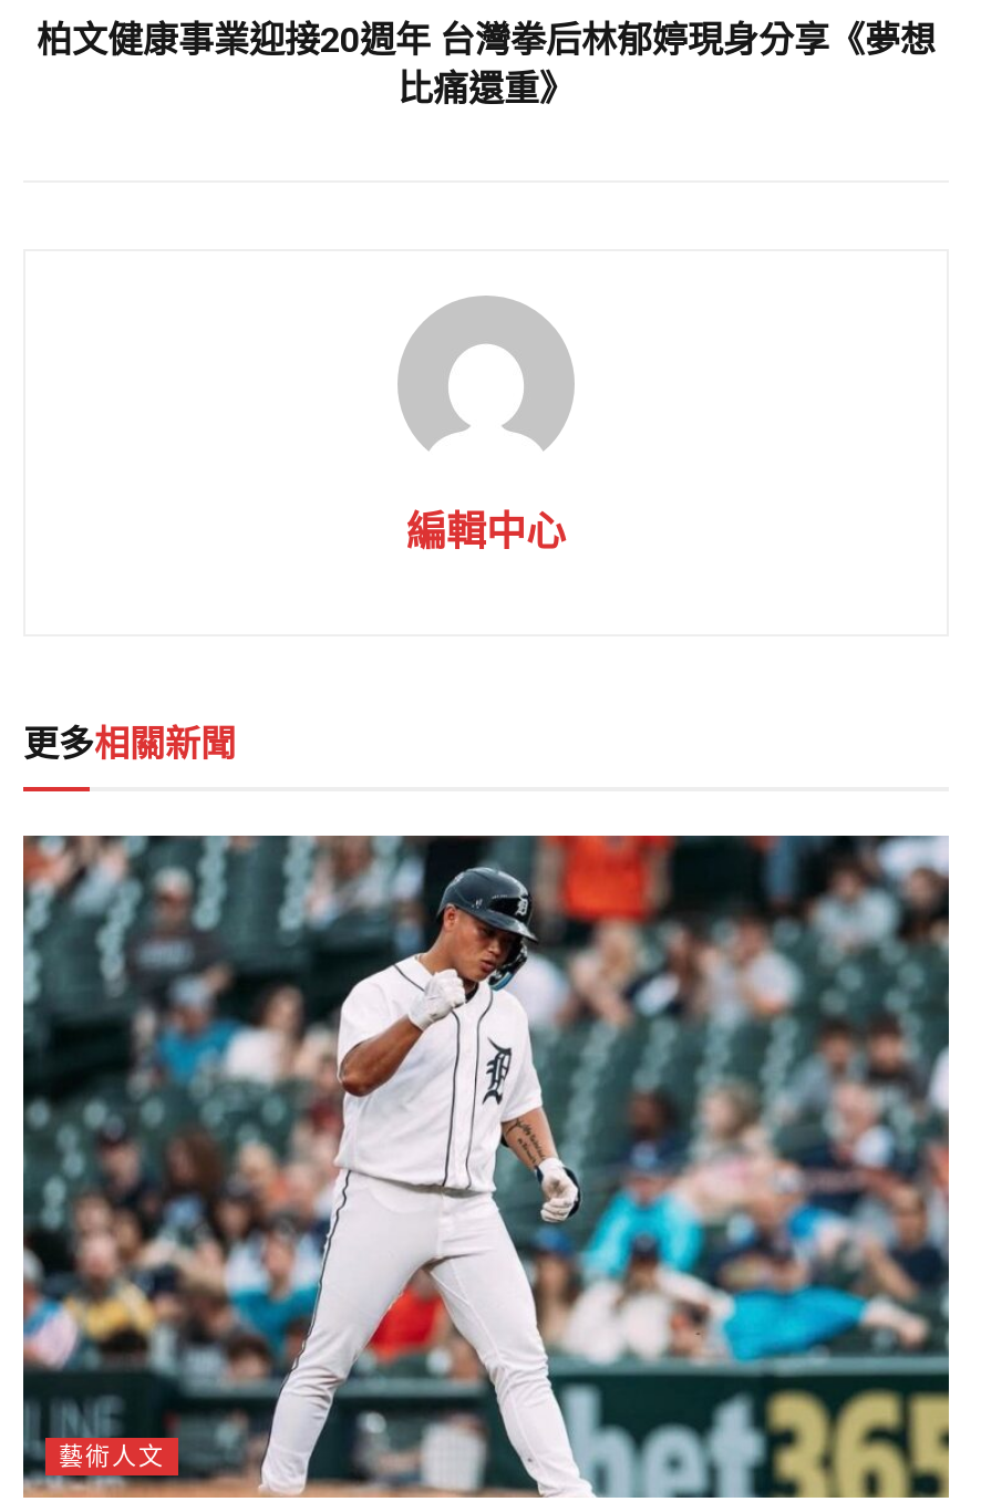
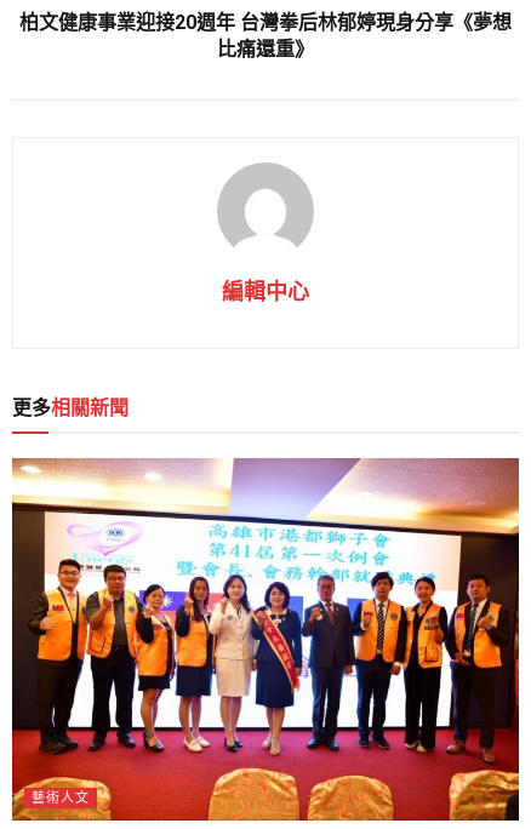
- [image]
+ [image]
